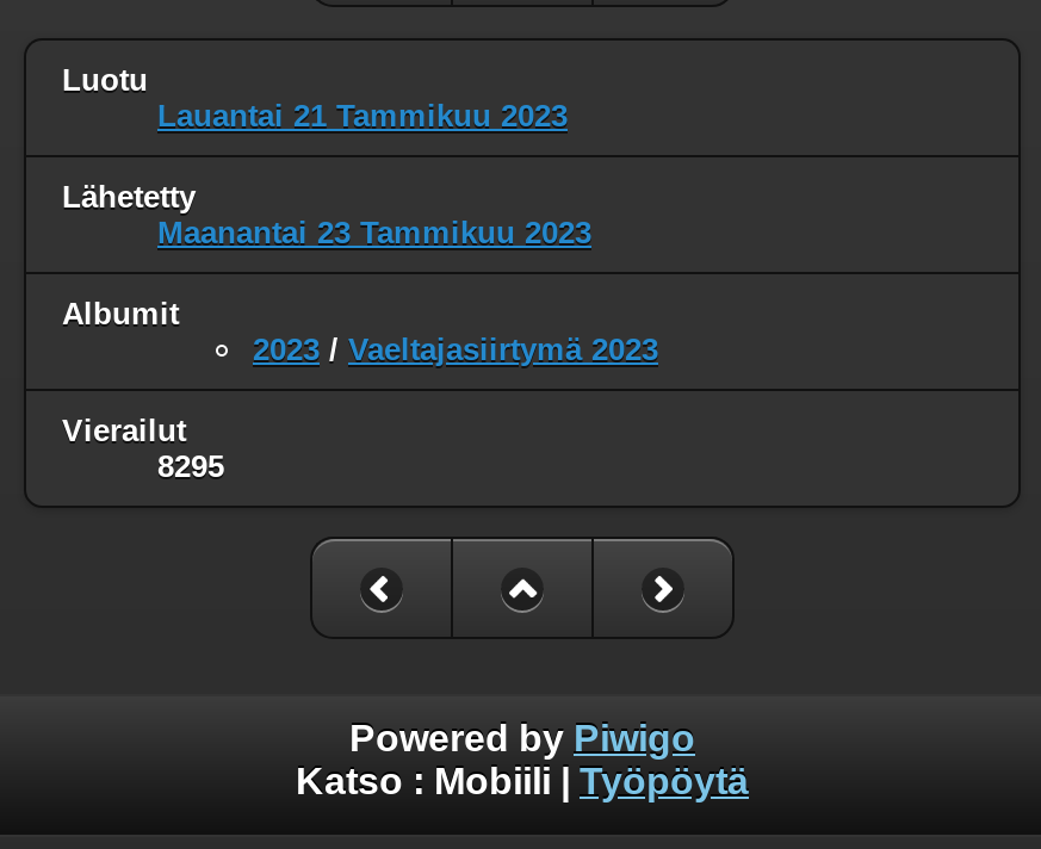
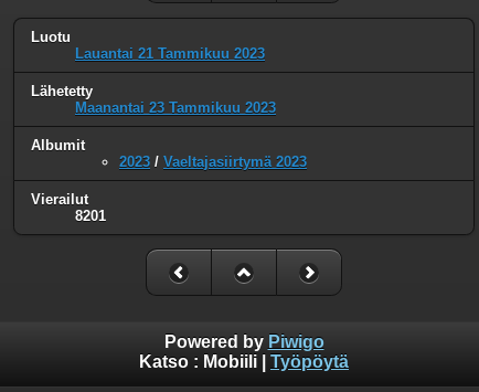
- 8295
+ 8201
